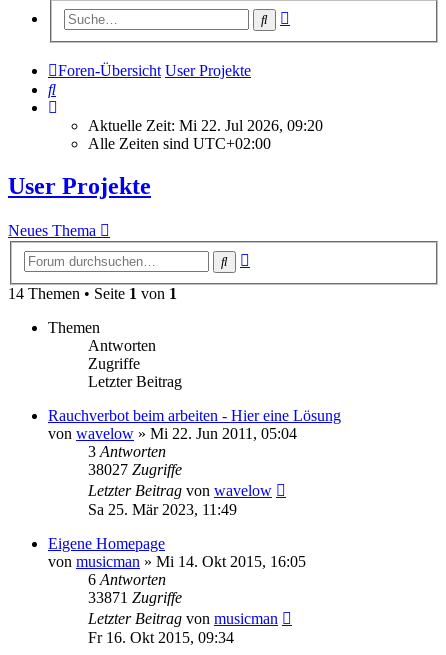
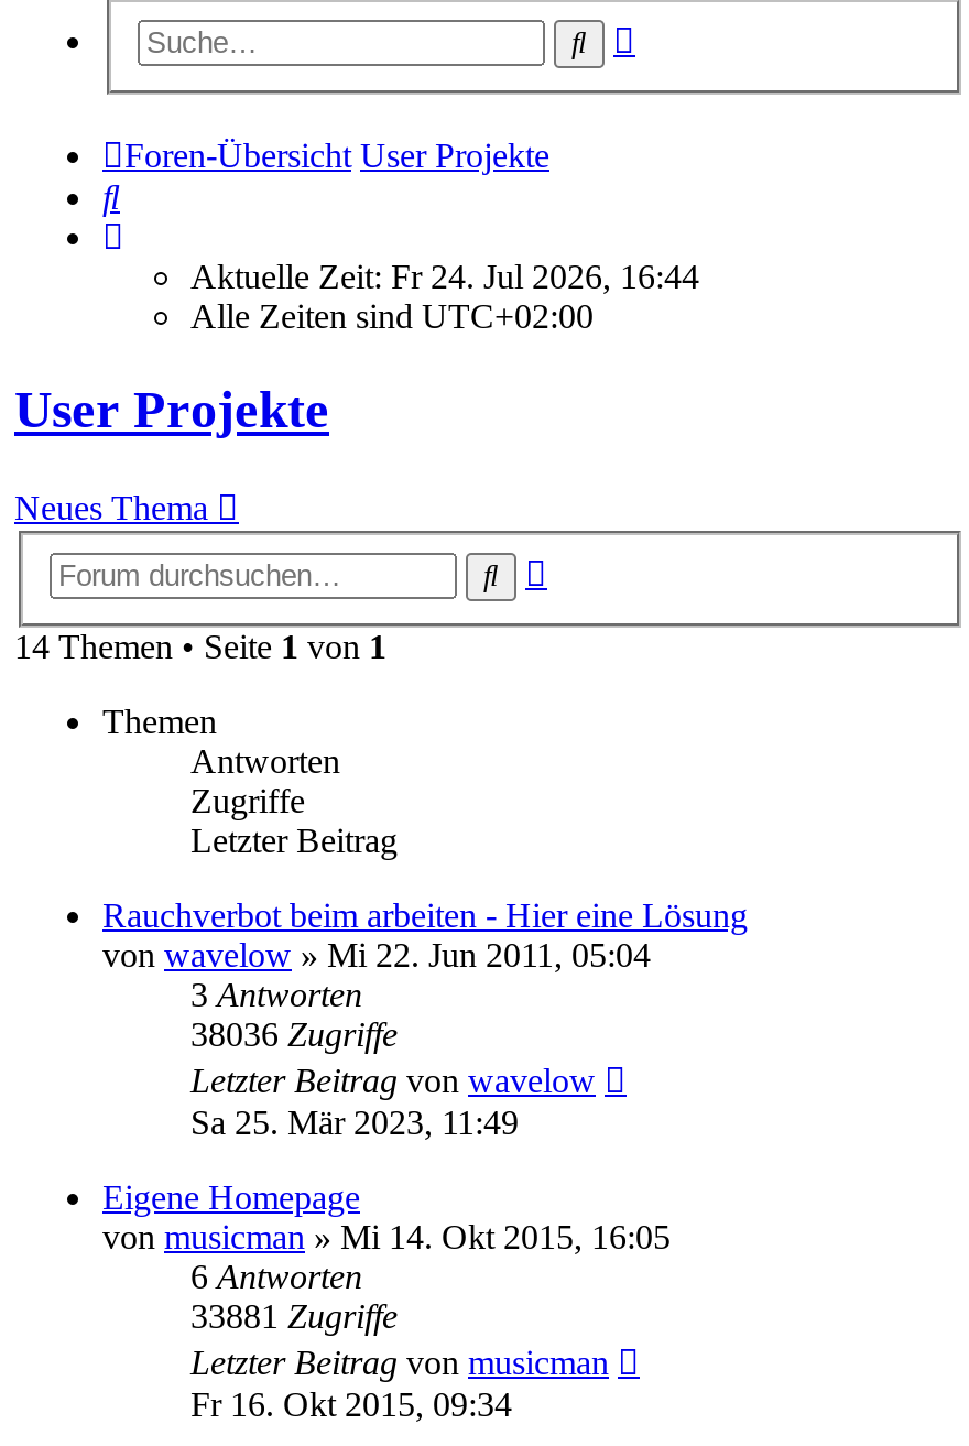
- Aktuelle Zeit: Mi 22. Jul 2026, 09:20
+ Aktuelle Zeit: Fr 24. Jul 2026, 16:44

- 38027 Zugriffe
+ 38036 Zugriffe

- 33871 Zugriffe
+ 33881 Zugriffe
